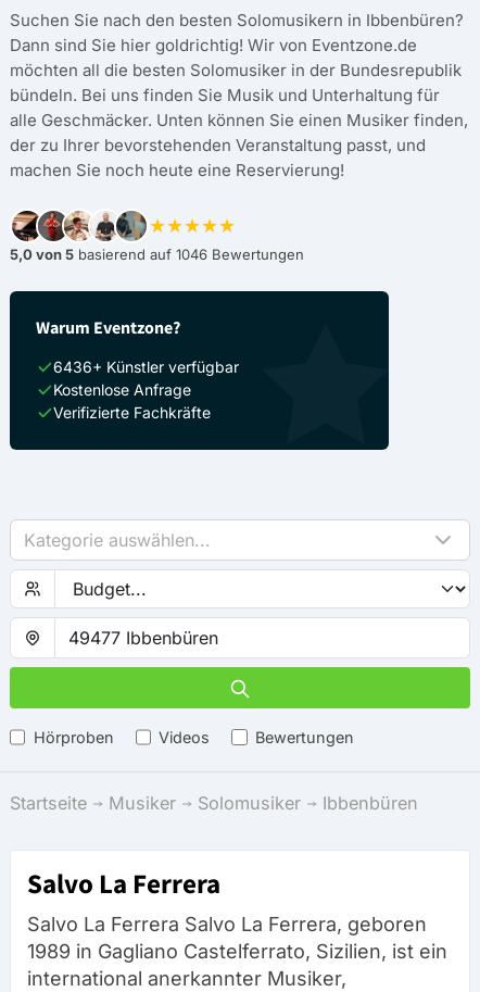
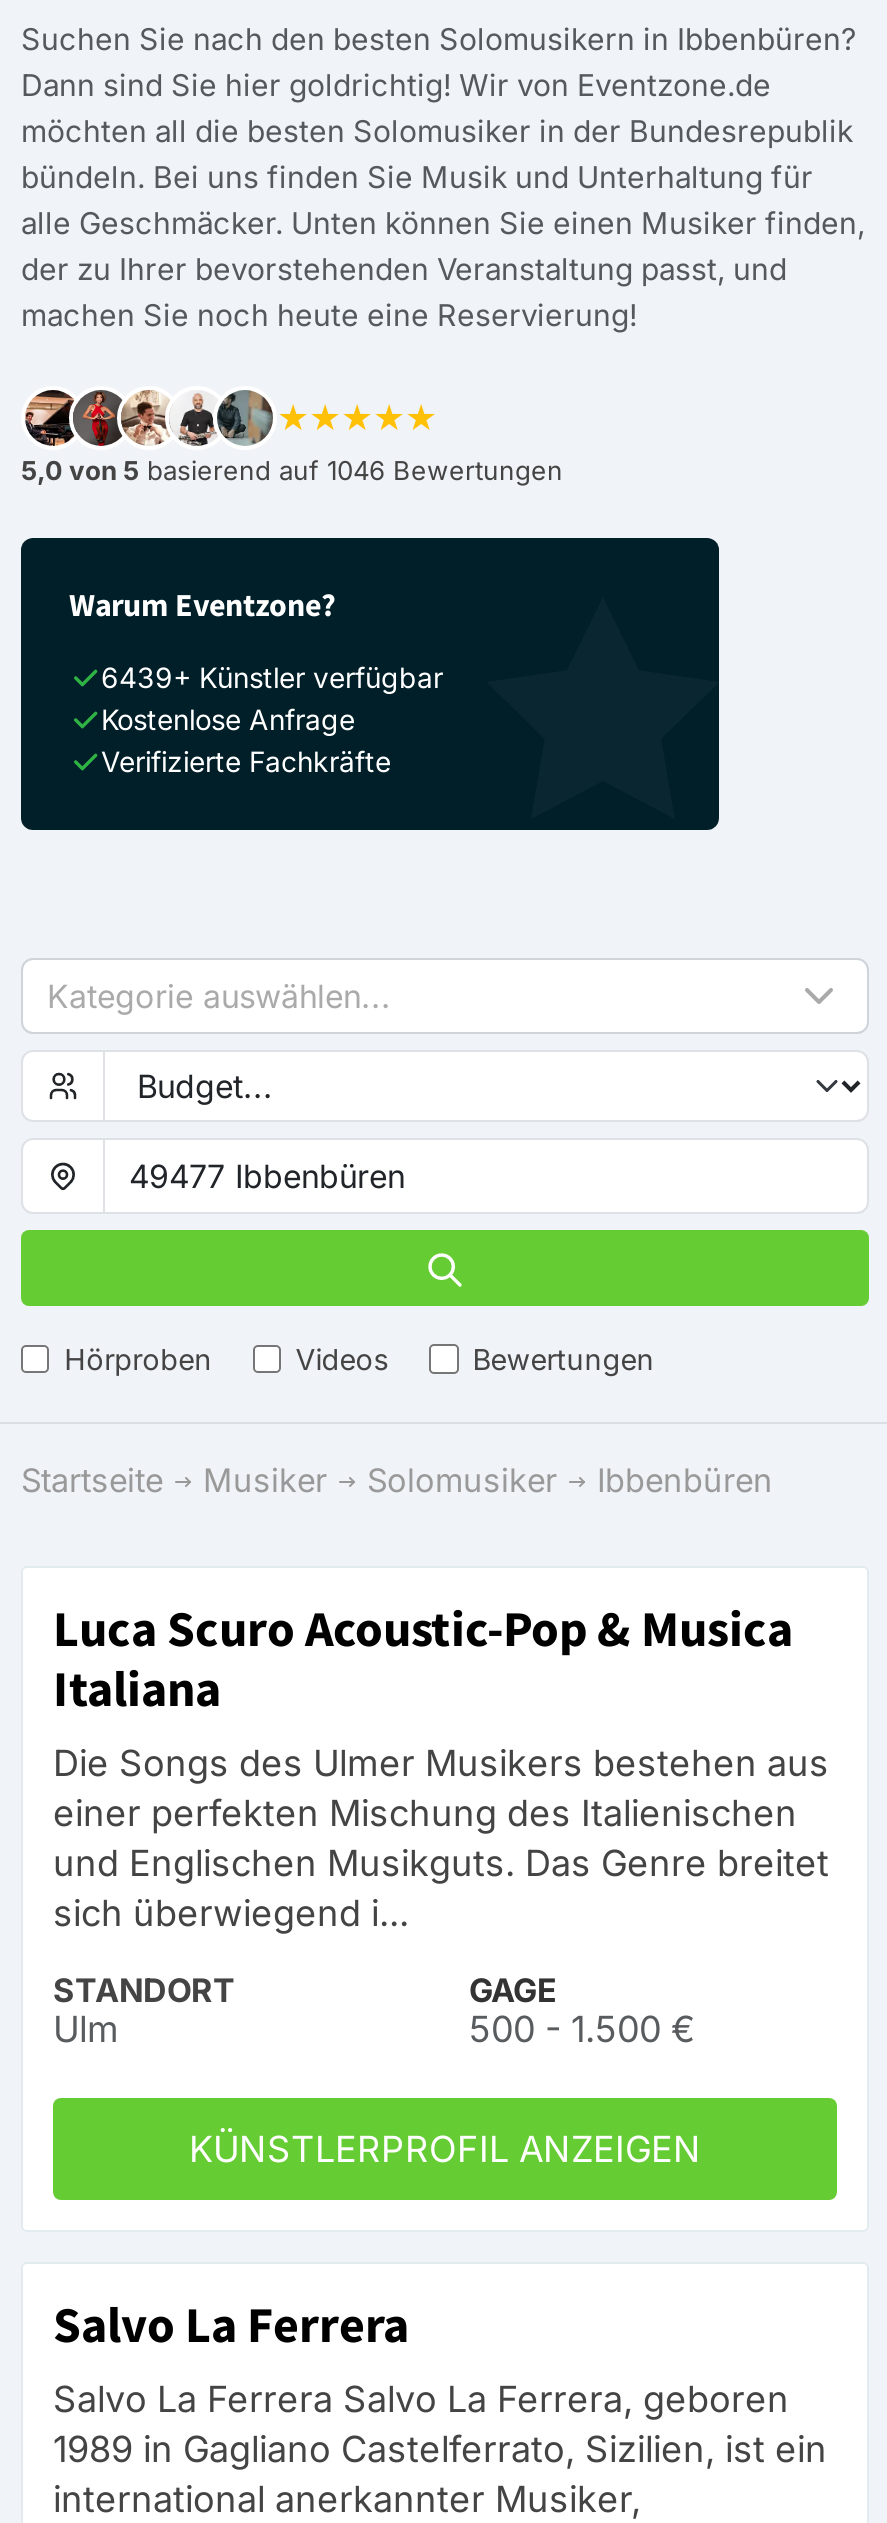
- 6436+ Künstler verfügbar
+ 6439+ Künstler verfügbar

+ Luca Scuro Acoustic-Pop & Musica
+ Italiana
+ Die Songs des Ulmer Musikers bestehen aus
+ einer perfekten Mischung des Italienischen
+ und Englischen Musikguts. Das Genre breitet
+ sich überwiegend i...
+ STANDORT
+ Ulm

+ GAGE
+ 500 - 1.500 €
+ KÜNSTLERPROFIL ANZEIGEN
